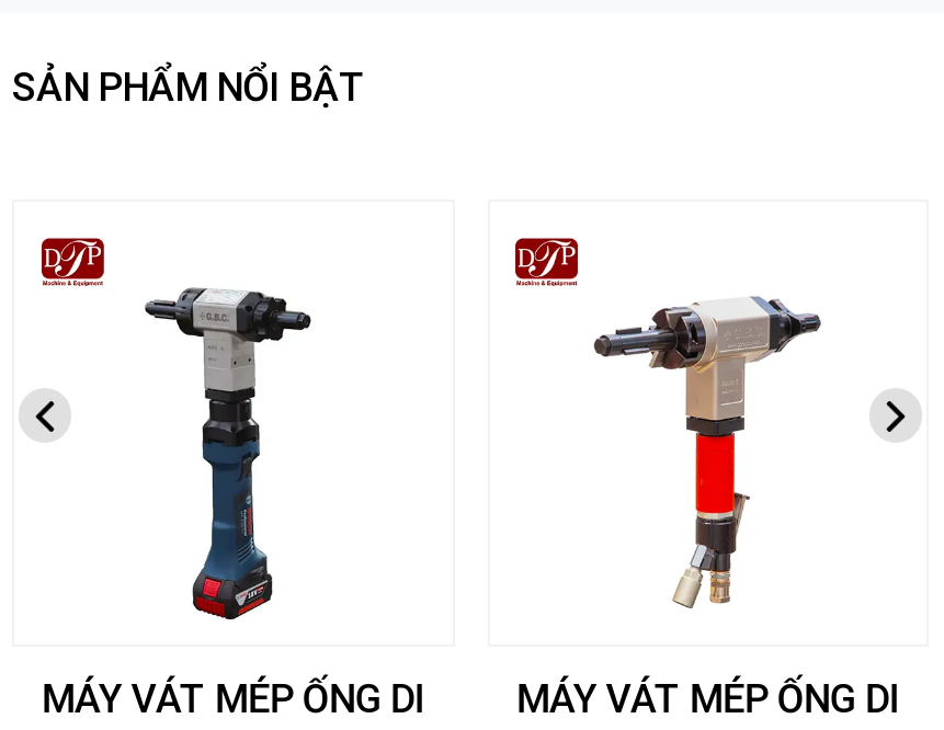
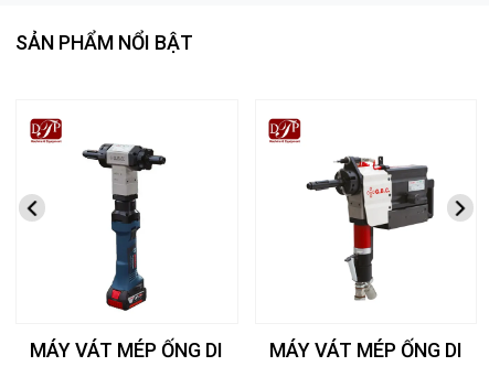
- [image]
+ [image]
